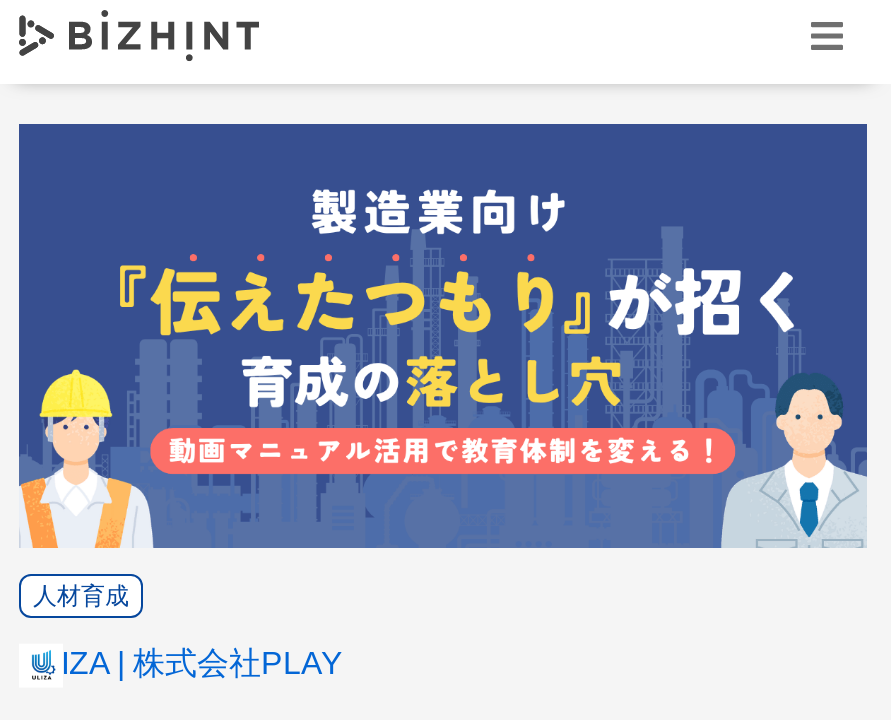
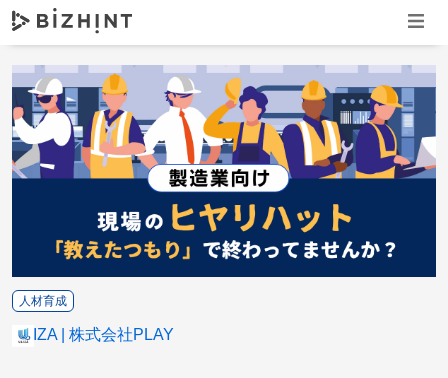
- [image]
+ [image]
